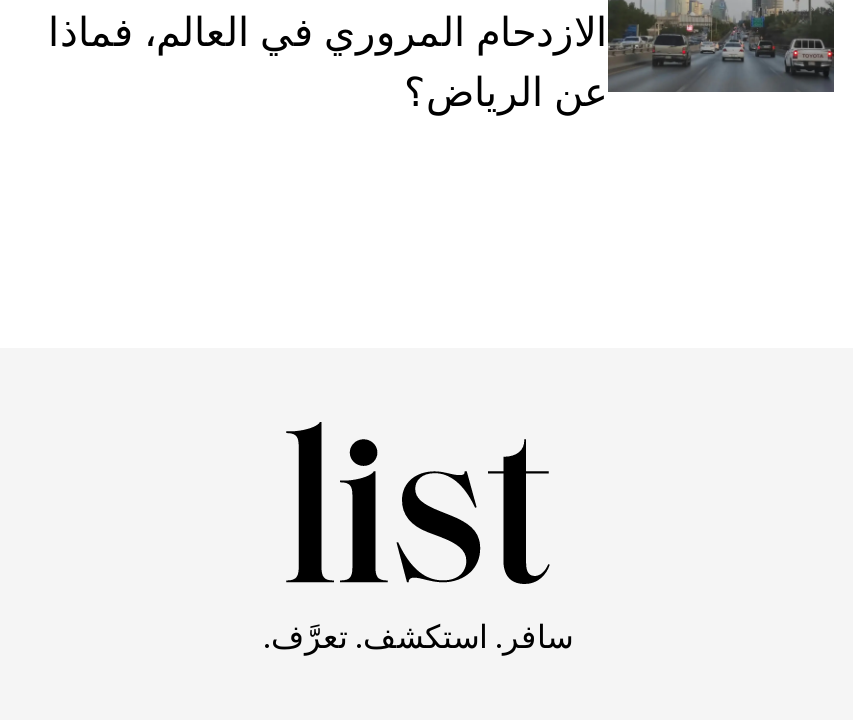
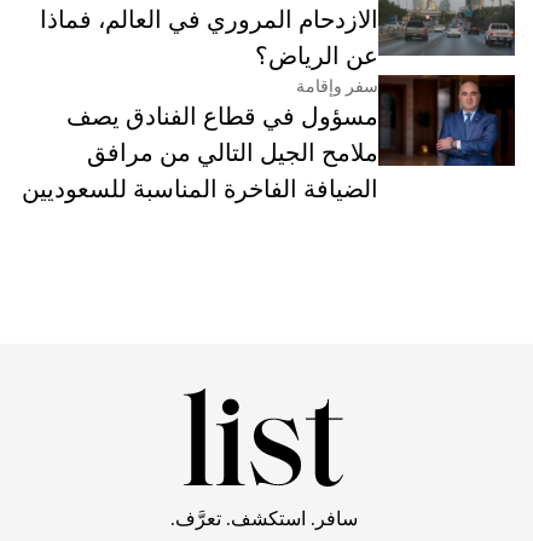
+ [image]
+ سفر وإقامة
+ مسؤول في قطاع الفنادق يصف
+ ملامح الجيل التالي من مرافق
+ الضيافة الفاخرة المناسبة للسعوديين
